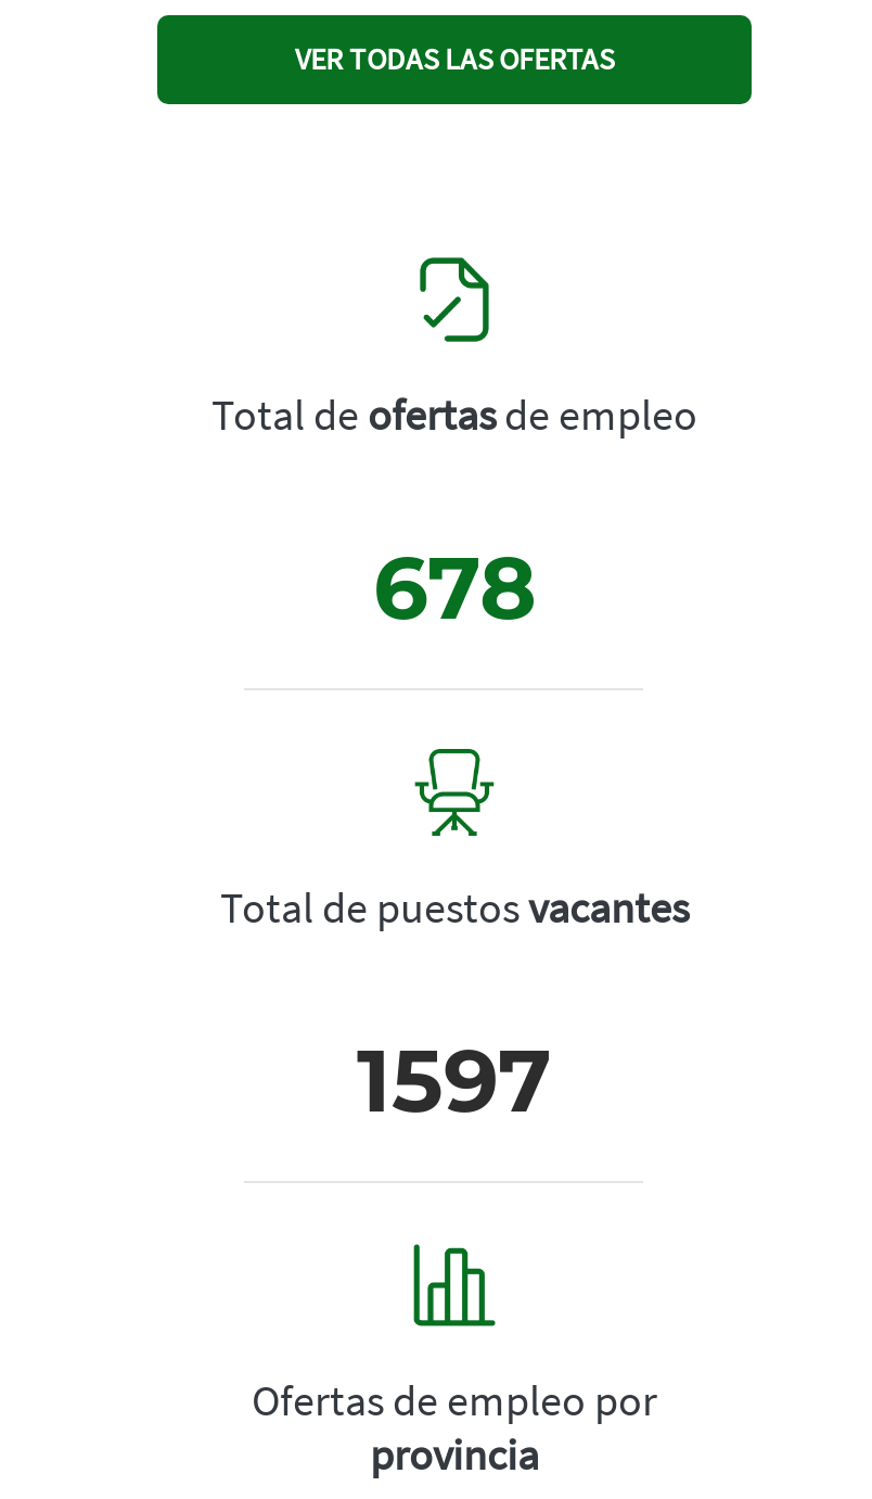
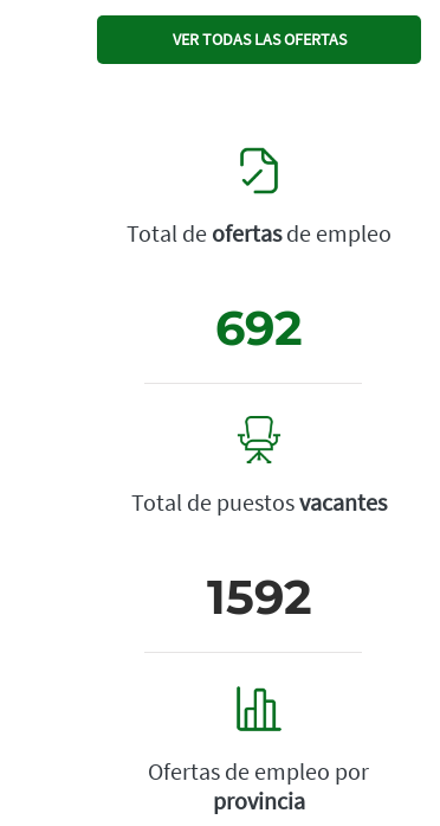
- 678
+ 692

- 1597
+ 1592
